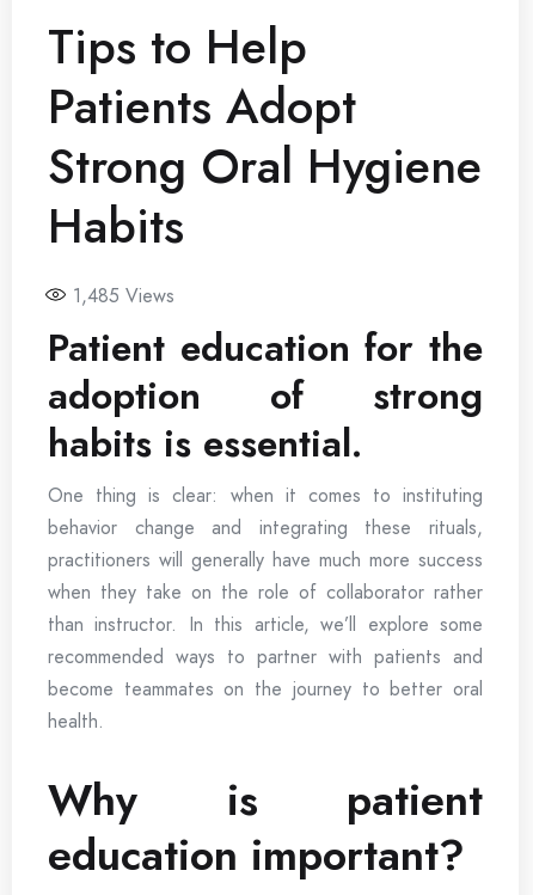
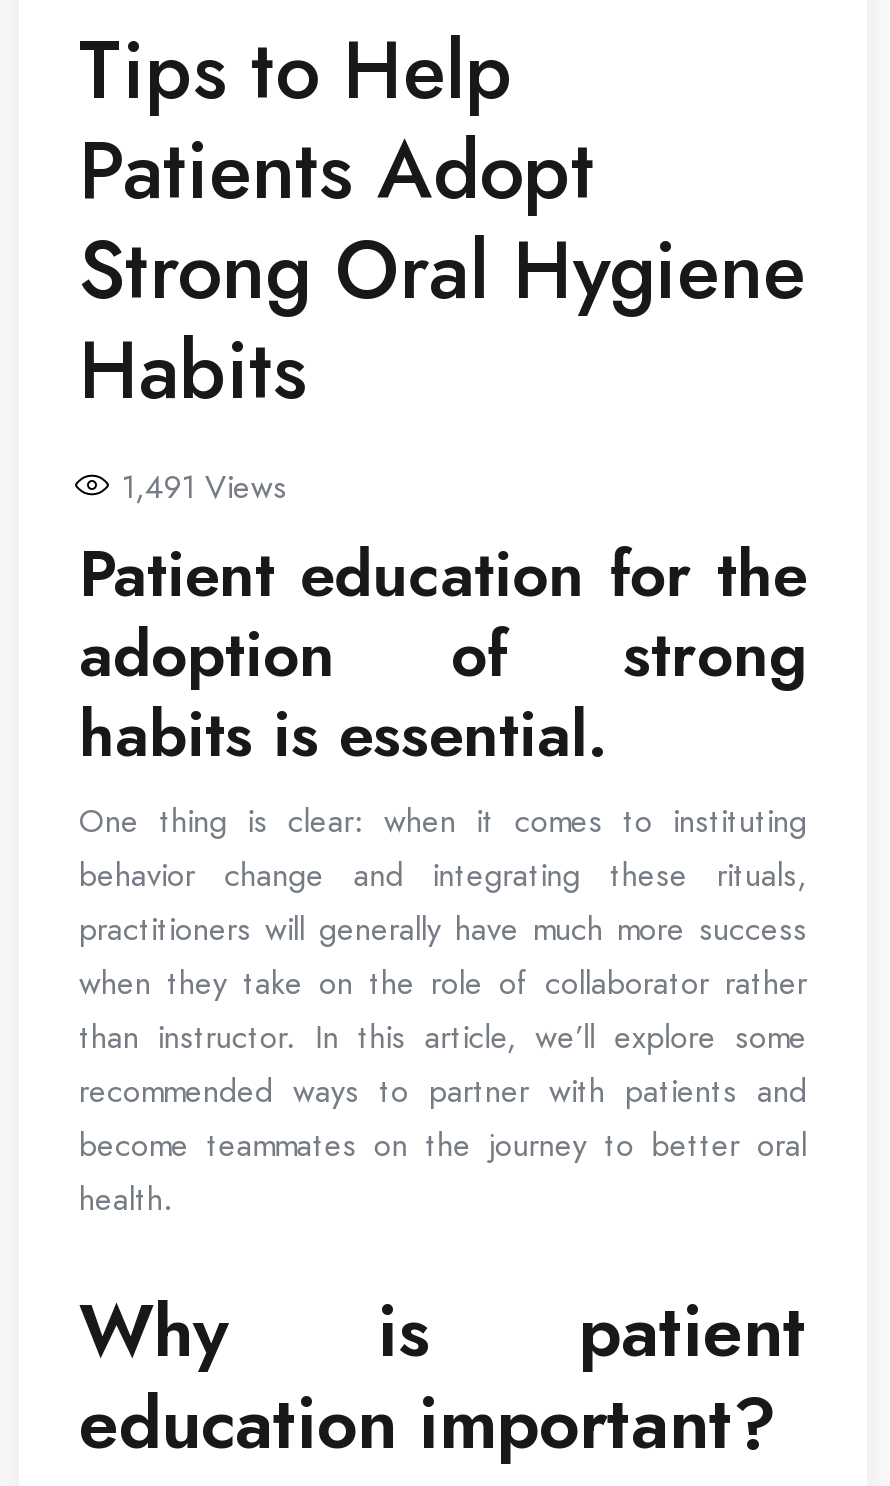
- 1,485 Views
+ 1,491 Views
